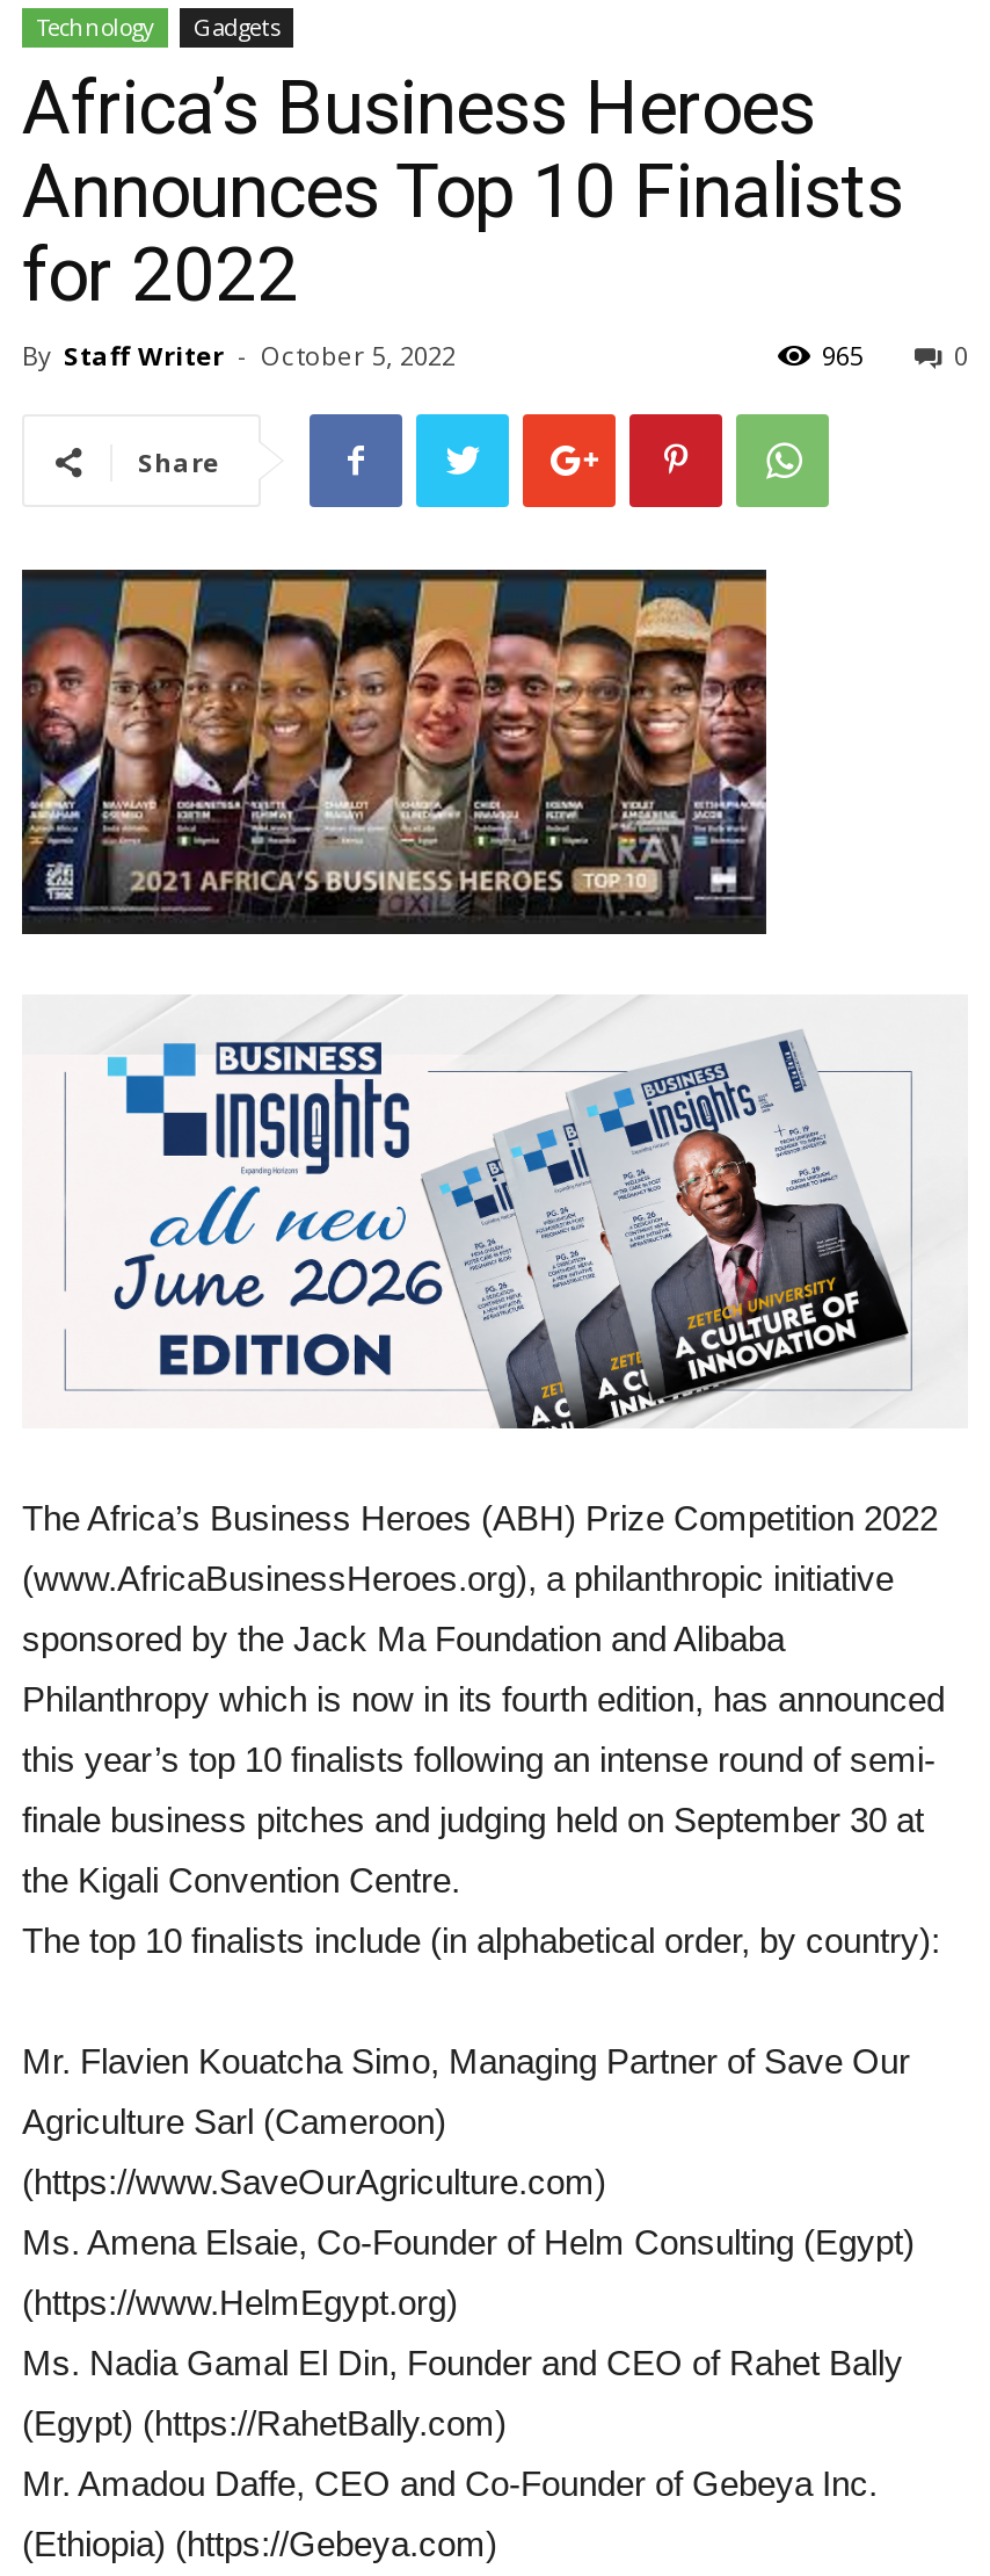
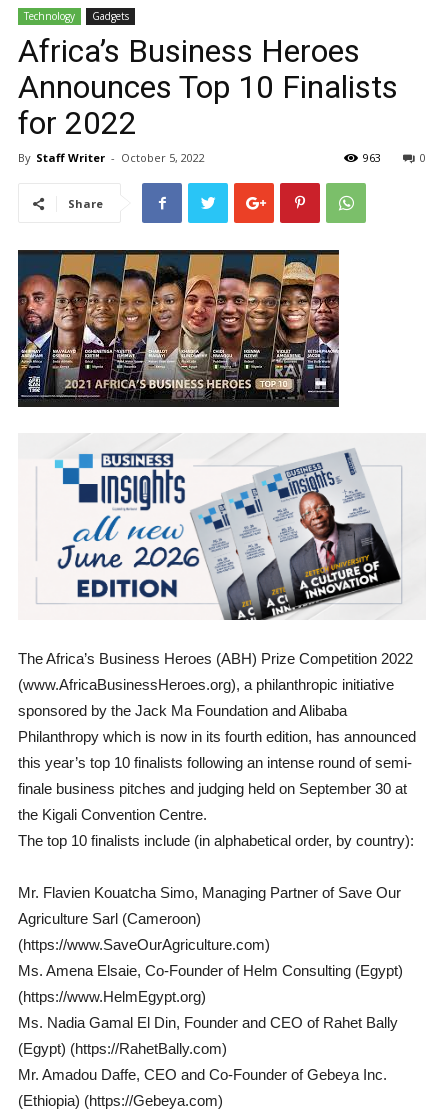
- 965
+ 963
